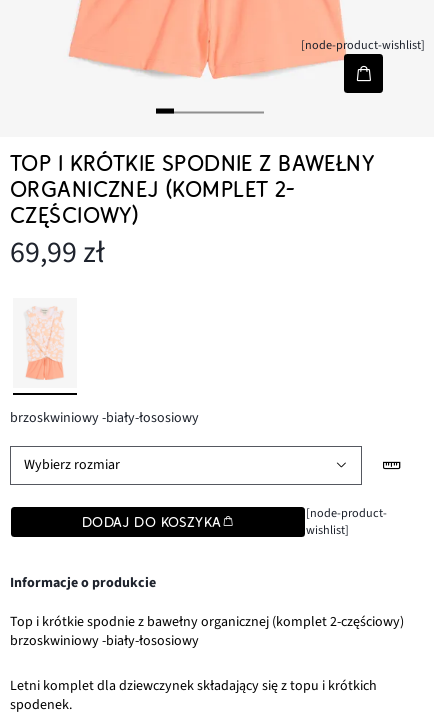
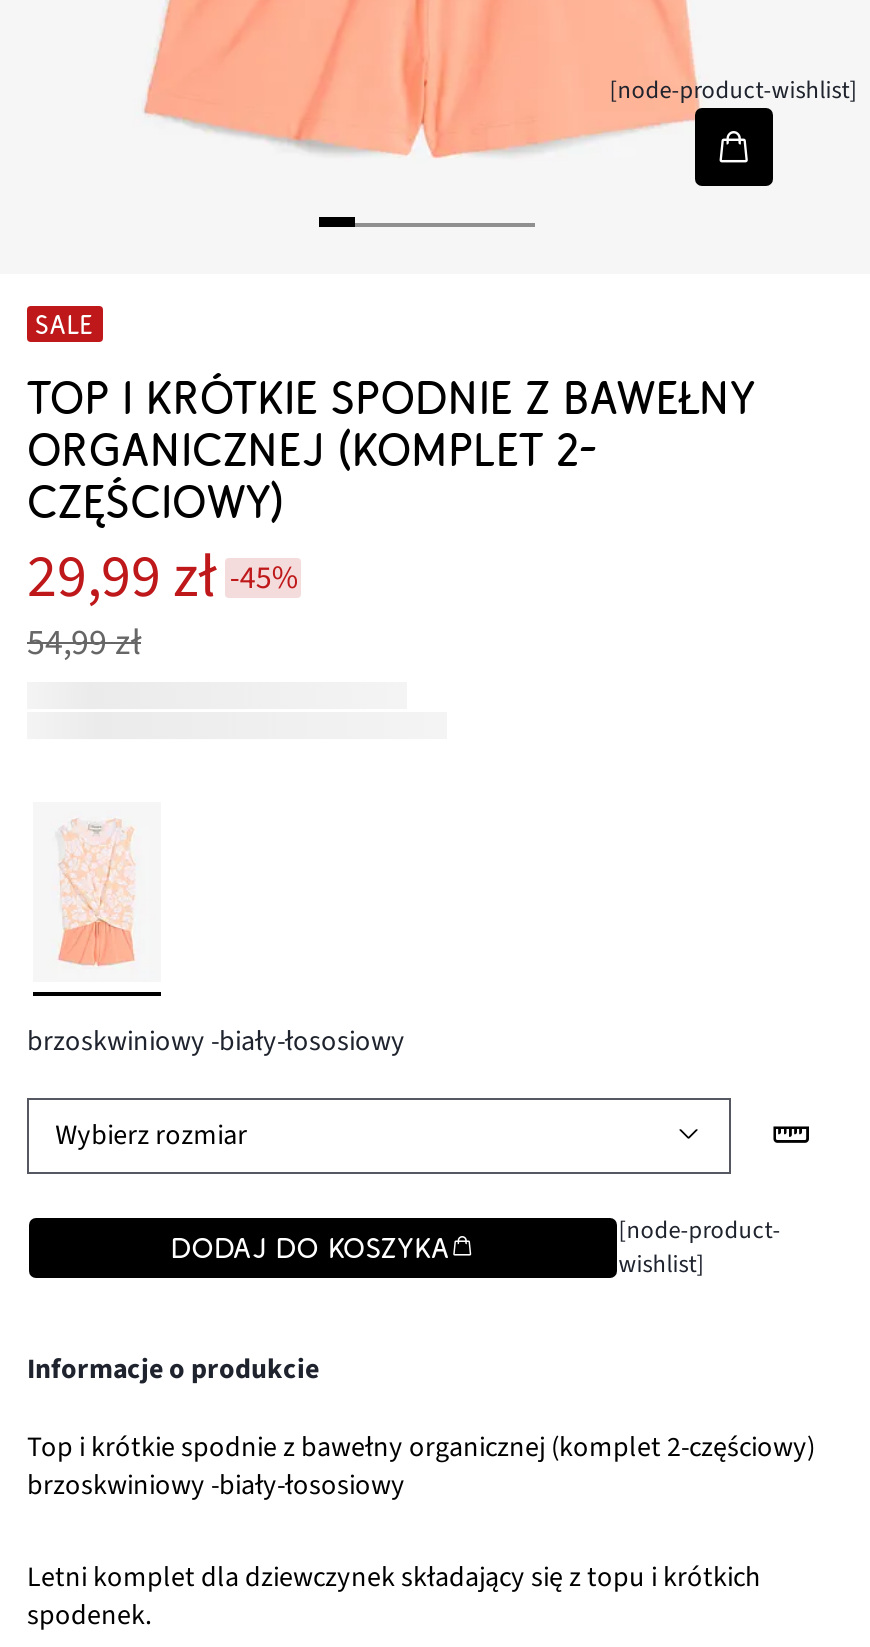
+ SALE

- 69,99 zł
+ 29,99 zł -45%
+ 54,99 zł
